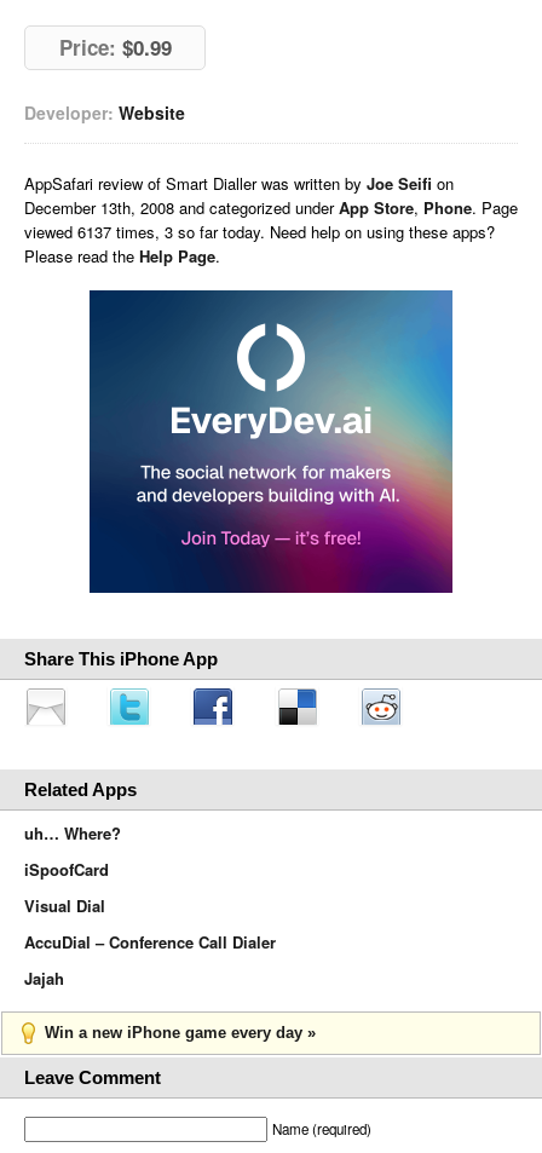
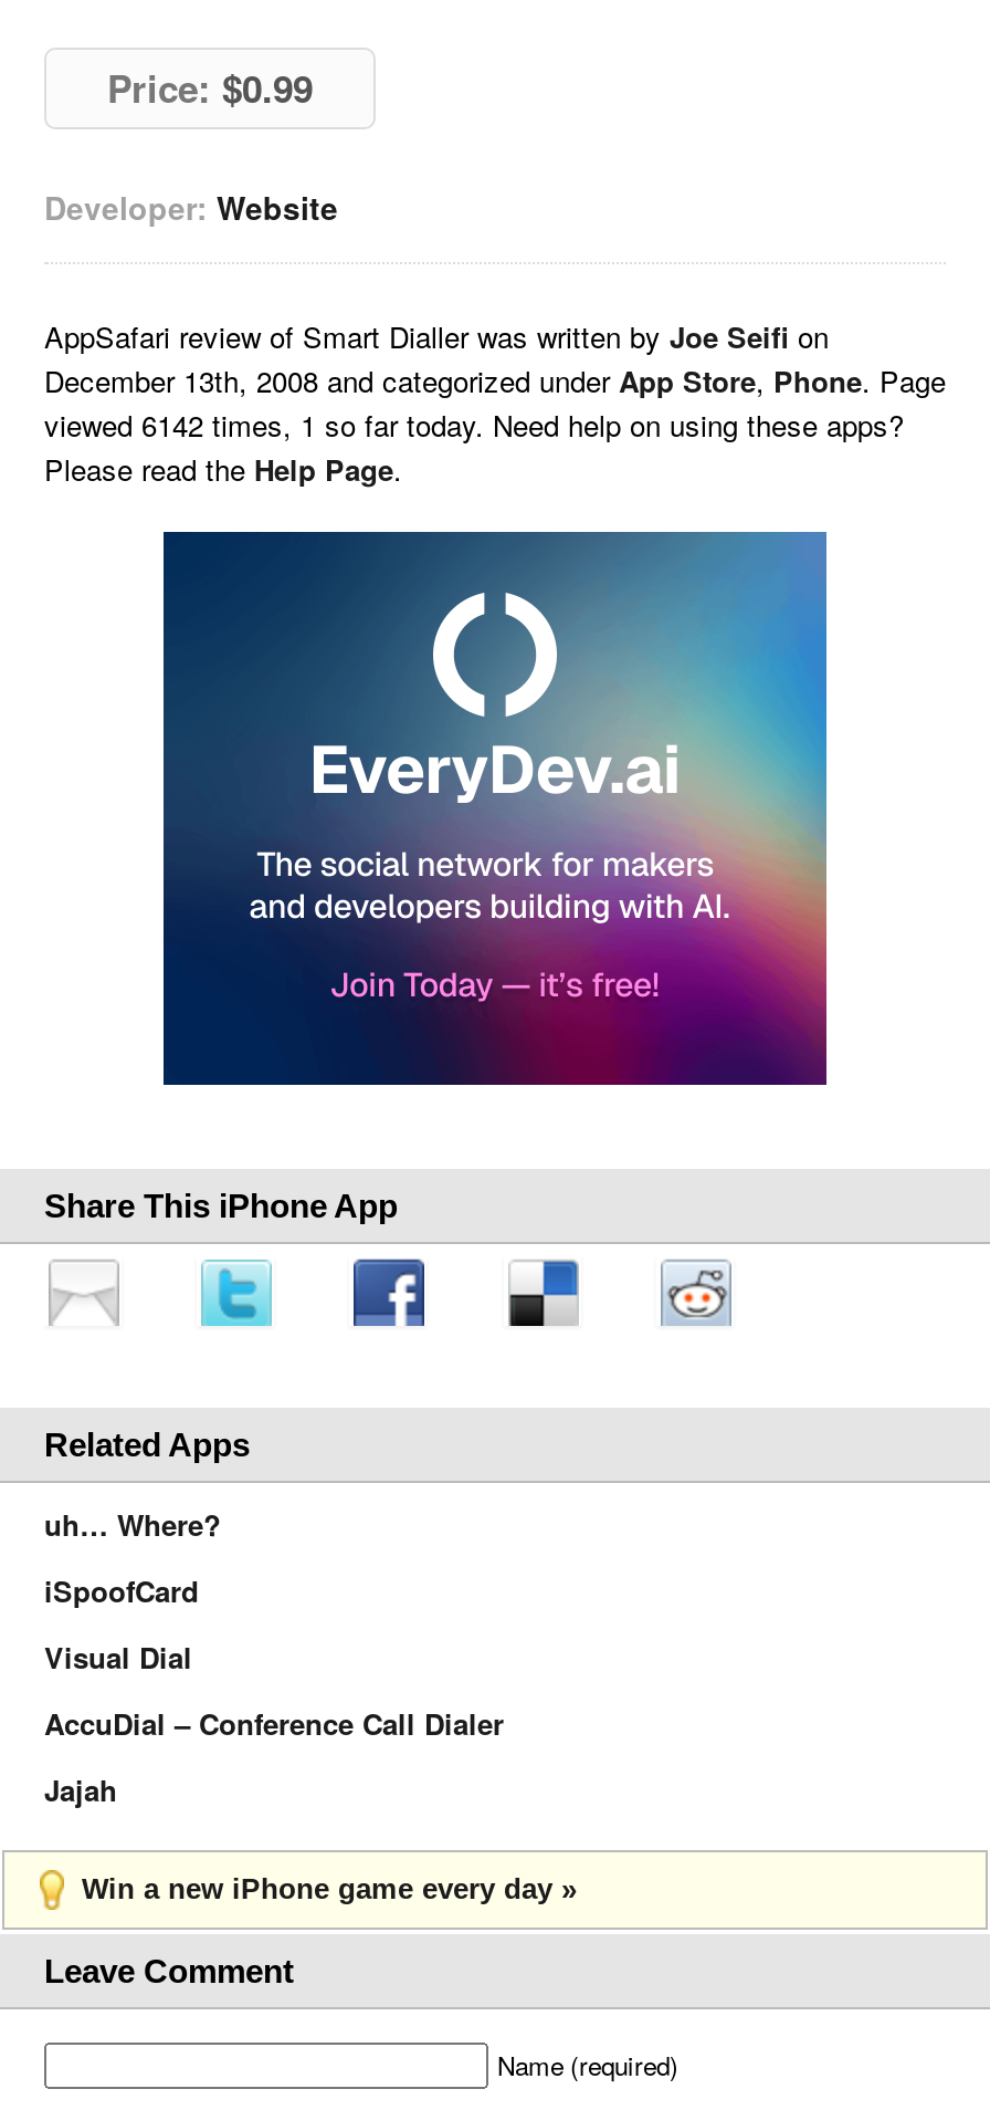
- viewed 6137 times, 3 so far today. Need help on using these apps?
+ viewed 6142 times, 1 so far today. Need help on using these apps?
